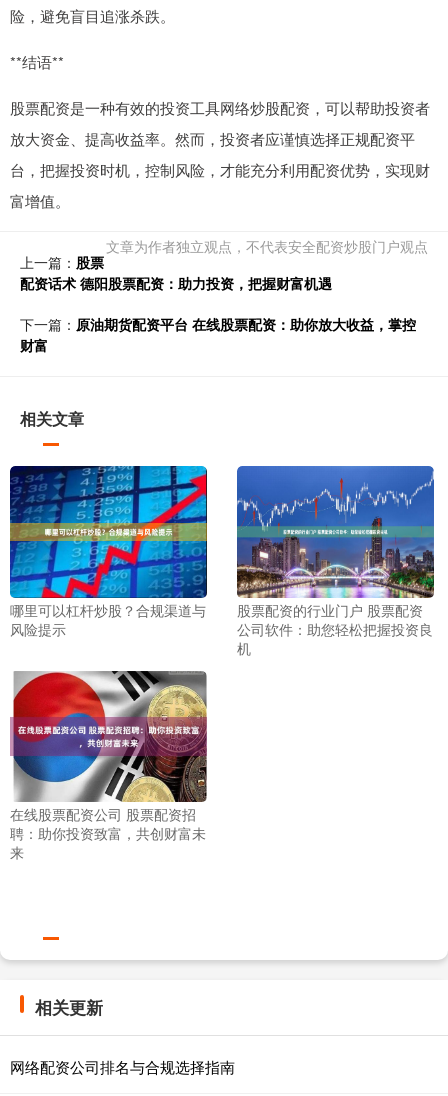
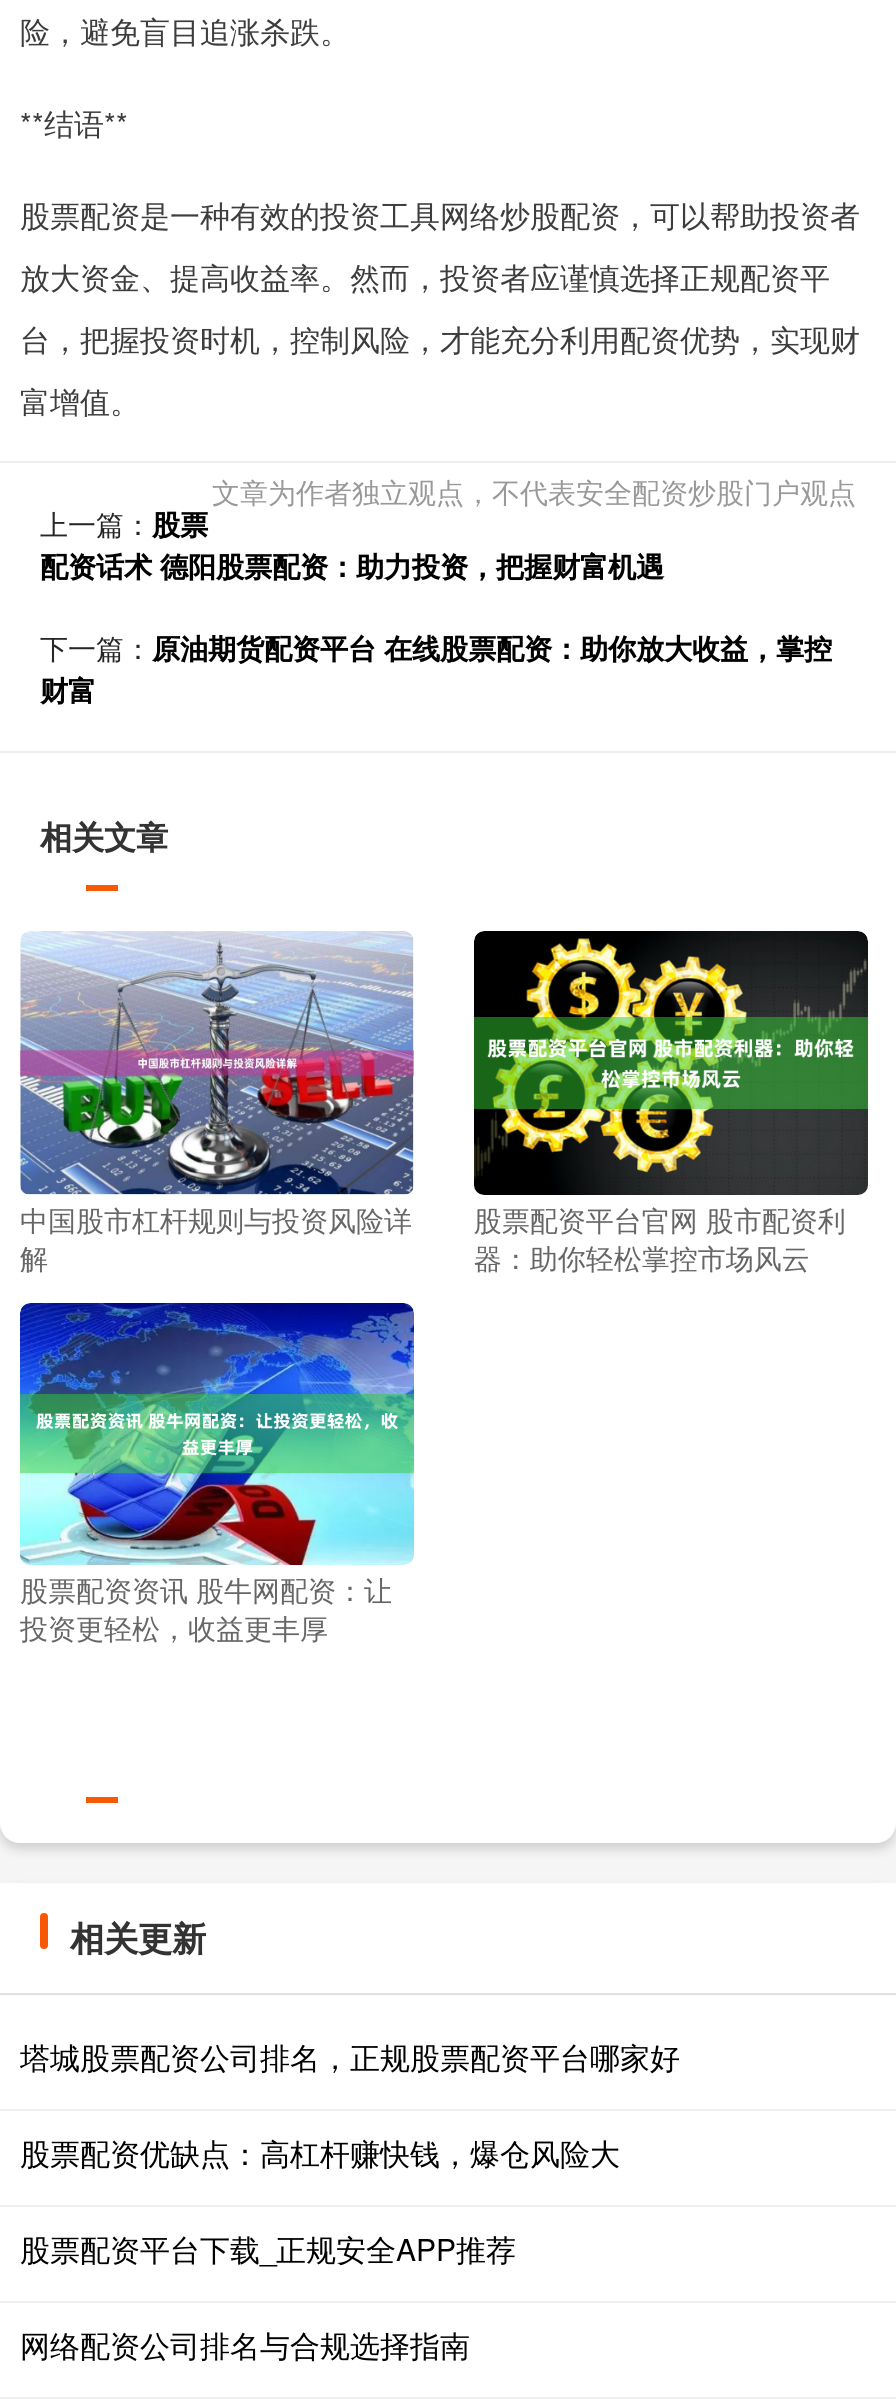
- [image]
+ [image]

- [image]
+ [image]

- 哪里可以杠杆炒股？合规渠道与
- 风险提示
+ 中国股市杠杆规则与投资风险详
+ 解

- 股票配资的行业门户 股票配资
- 公司软件：助您轻松把握投资良
- 机
+ 股票配资平台官网 股市配资利
+ 器：助你轻松掌控市场风云

- [image]
- 在线股票配资公司 股票配资招
- 聘：助你投资致富，共创财富未
- 来
+ [image]
+ 股票配资资讯 股牛网配资：让
+ 投资更轻松，收益更丰厚

moved up: 相关更新

+ 塔城股票配资公司排名，正规股票配资平台哪家好
+ 股票配资优缺点：高杠杆赚快钱，爆仓风险大
+ 股票配资平台下载_正规安全APP推荐
